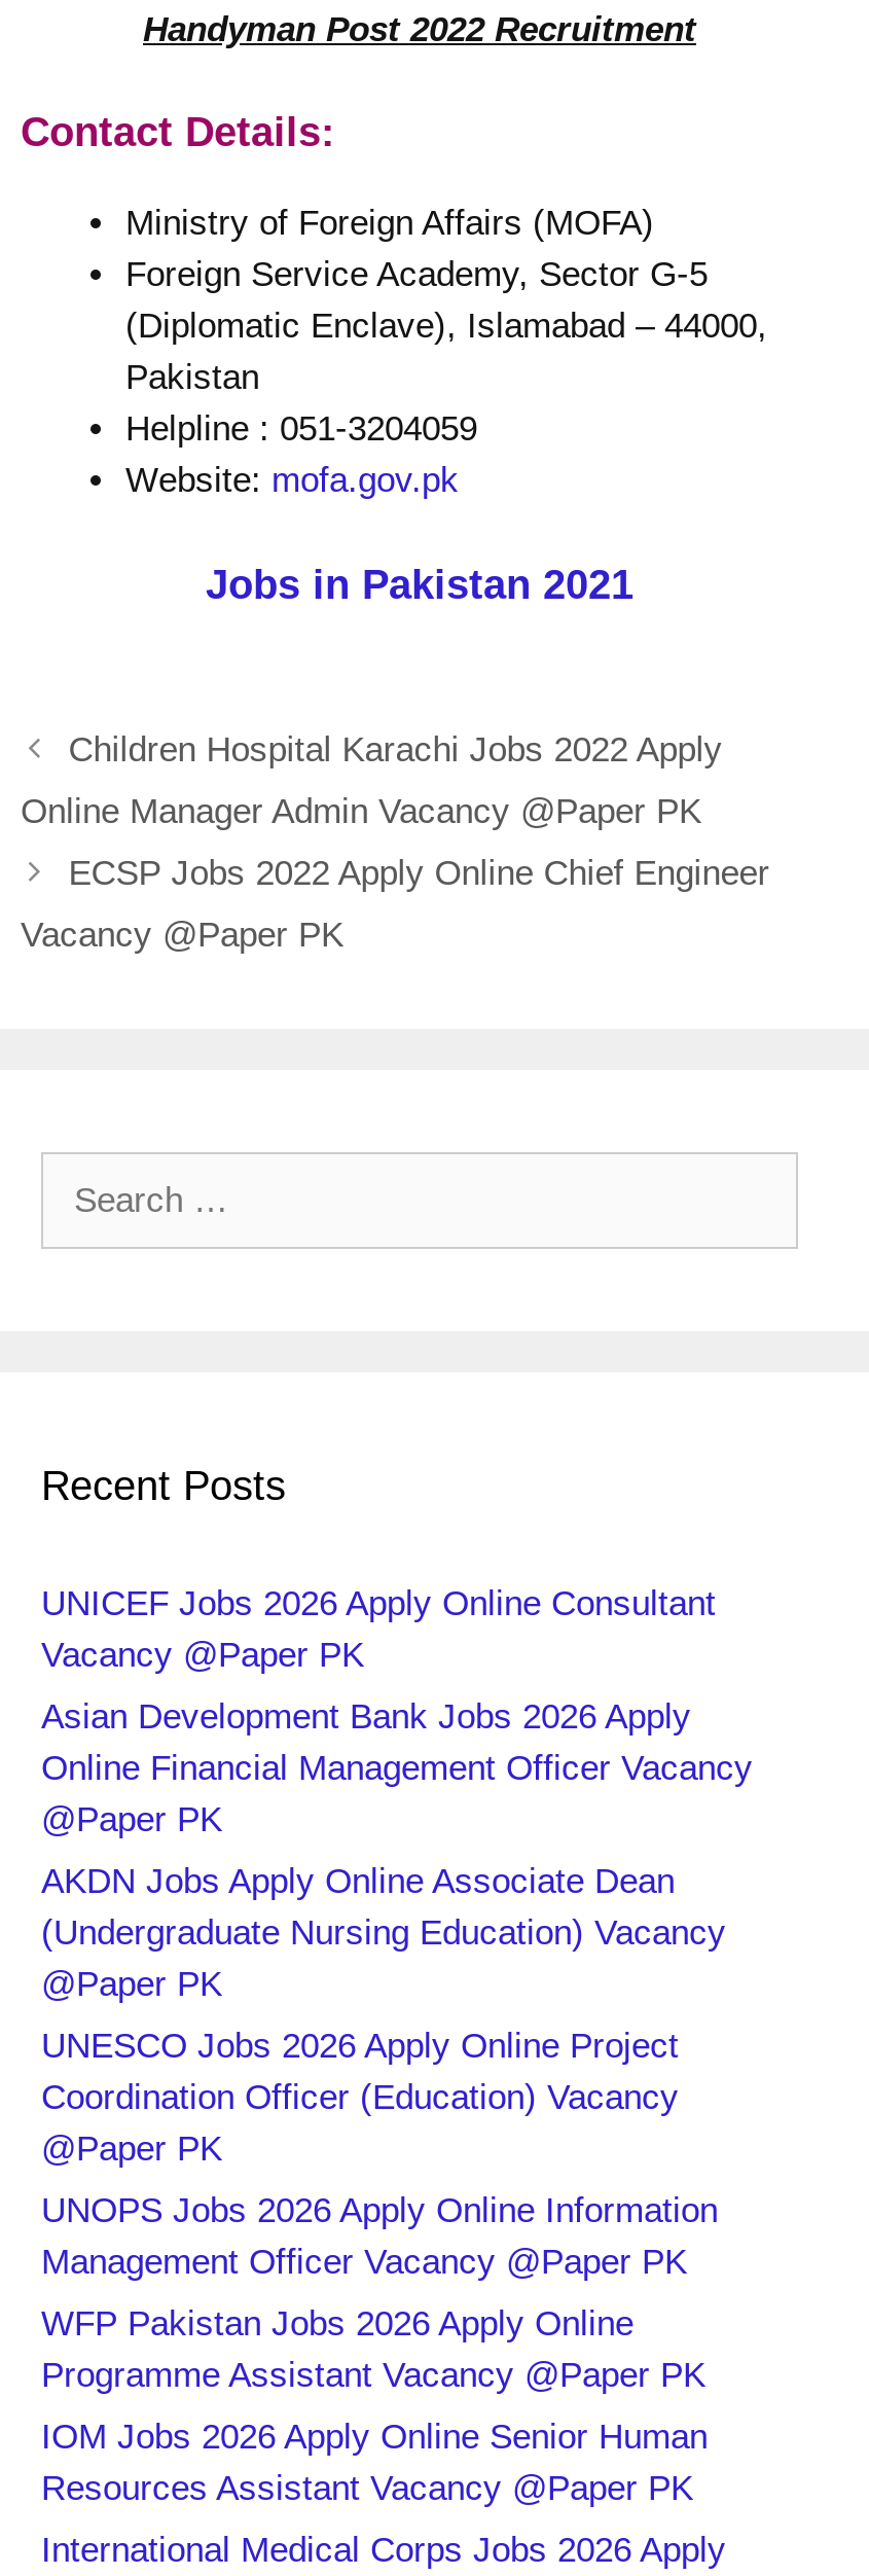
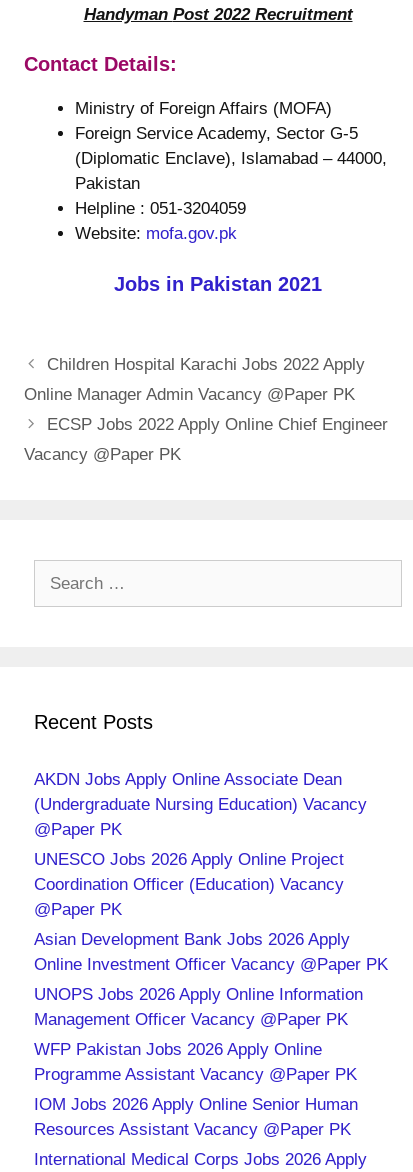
- UNICEF Jobs 2026 Apply Online Consultant
- Vacancy @Paper PK
- Online Financial Management Officer Vacancy
- @Paper PK

moved down: Asian Development Bank Jobs 2026 Apply

moved up: AKDN Jobs Apply Online Associate Dean | (Undergraduate Nursing Education) Vacancy | @Paper PK | UNESCO Jobs 2026 Apply Online Project | Coordination Officer (Education) Vacancy | @Paper PK

+ Online Investment Officer Vacancy @Paper PK
